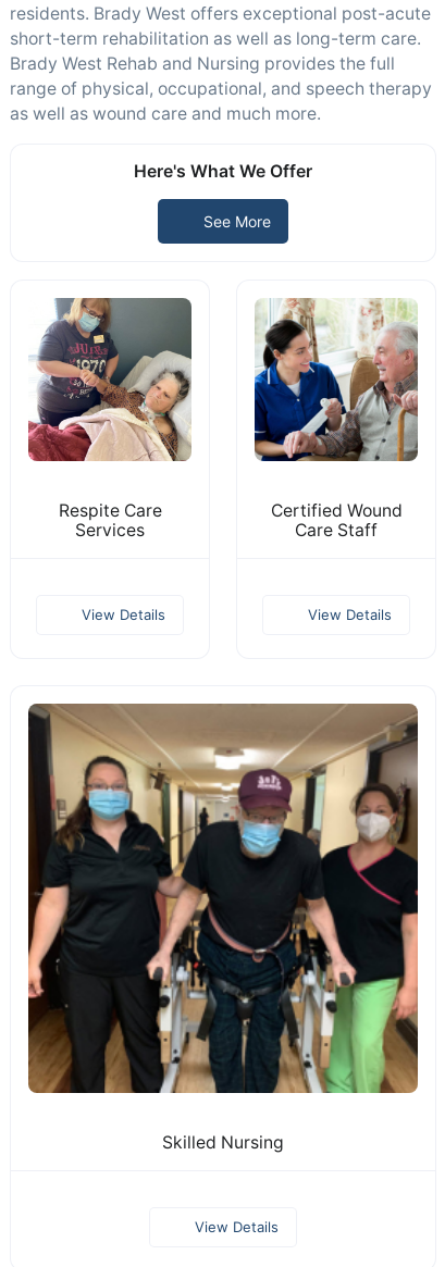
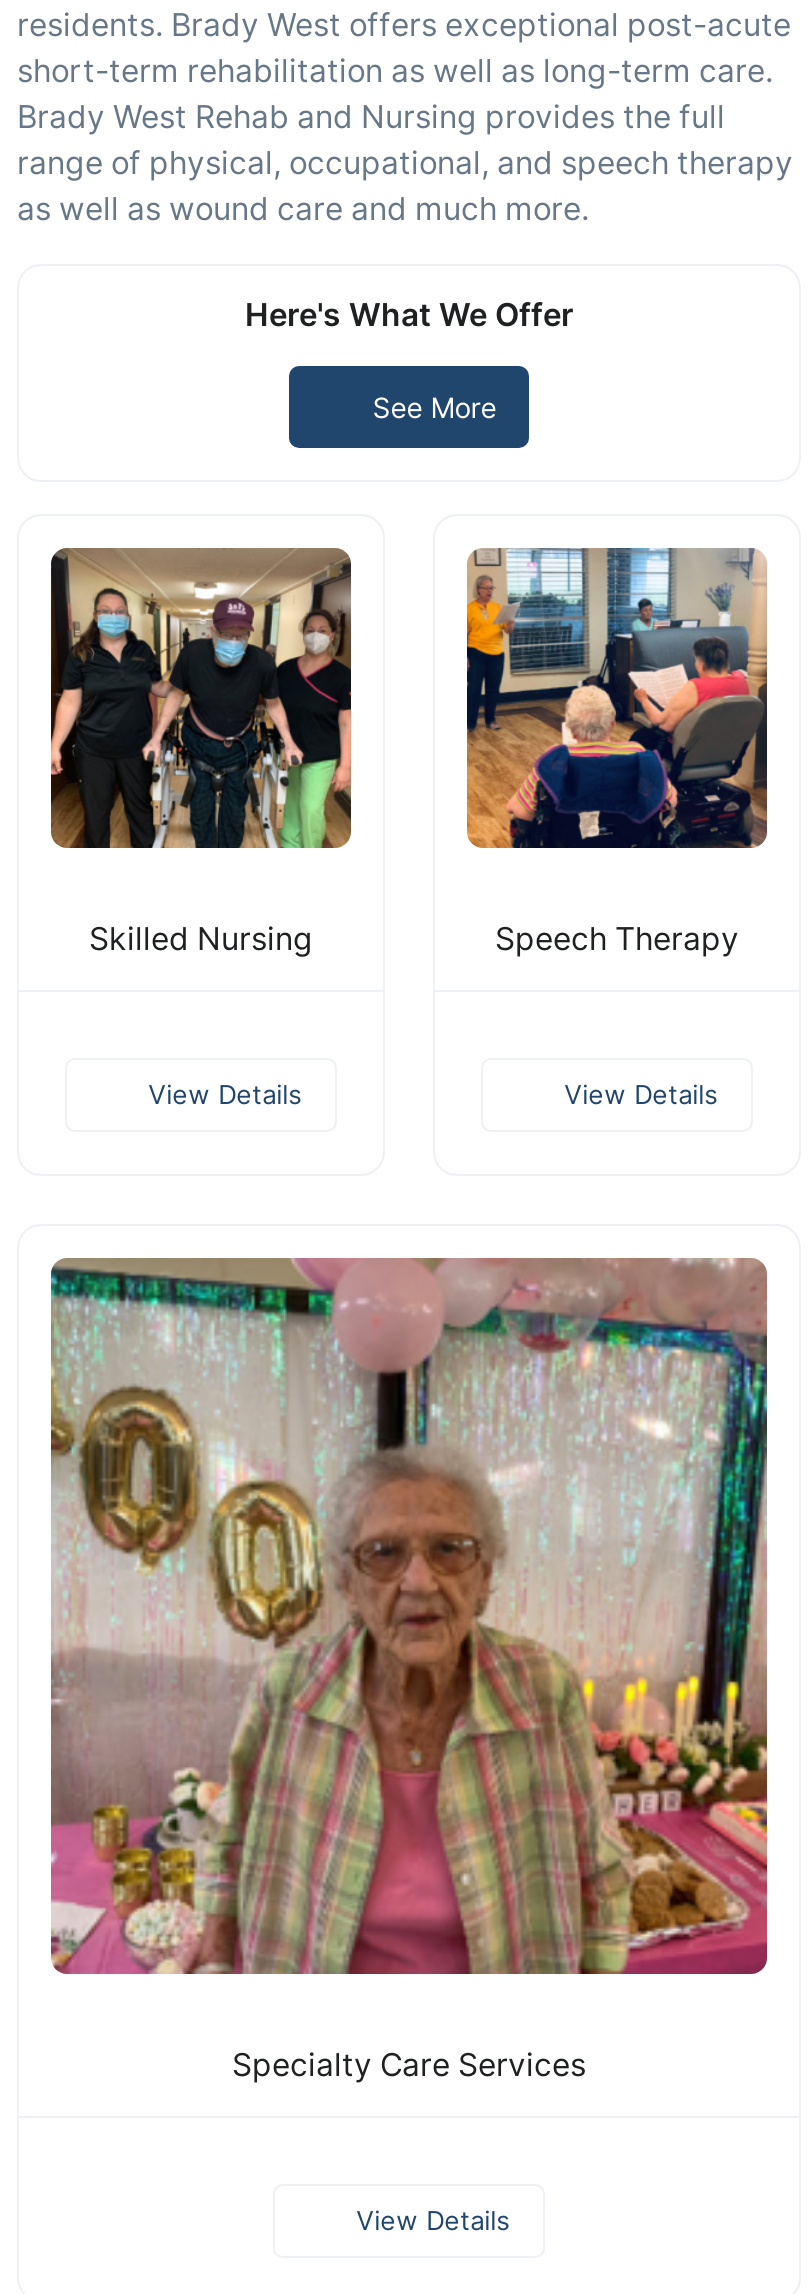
- [image]
+ [image]

- [image]
- Certified Wound
- Care Staff
+ [image]
+ Speech Therapy

- Respite Care
- Services

+ Specialty Care Services

- [image]
+ [image]

moved up: Skilled Nursing
